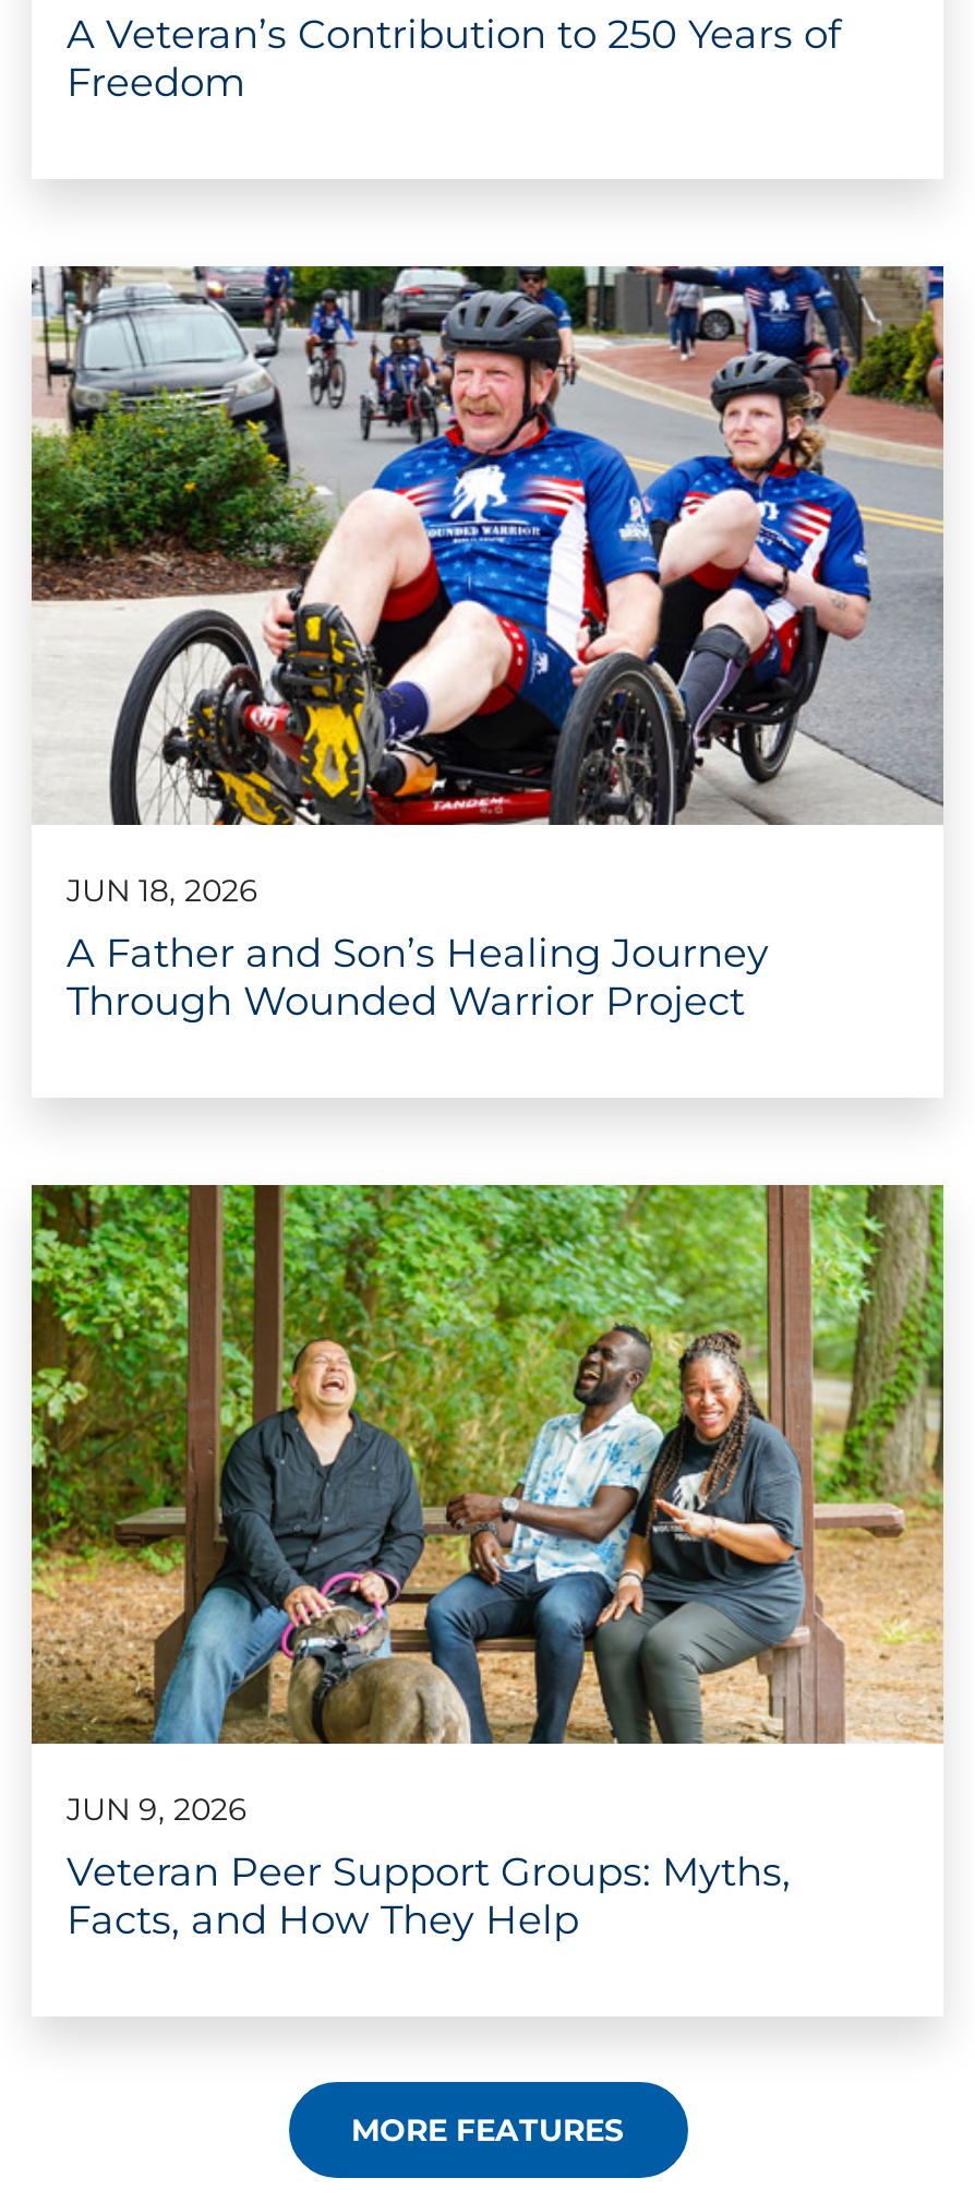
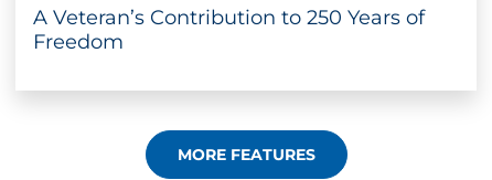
- [image]
- JUN 18, 2026
- A Father and Son’s Healing Journey
- Through Wounded Warrior Project

- [image]
- JUN 9, 2026
- Veteran Peer Support Groups: Myths,
- Facts, and How They Help
